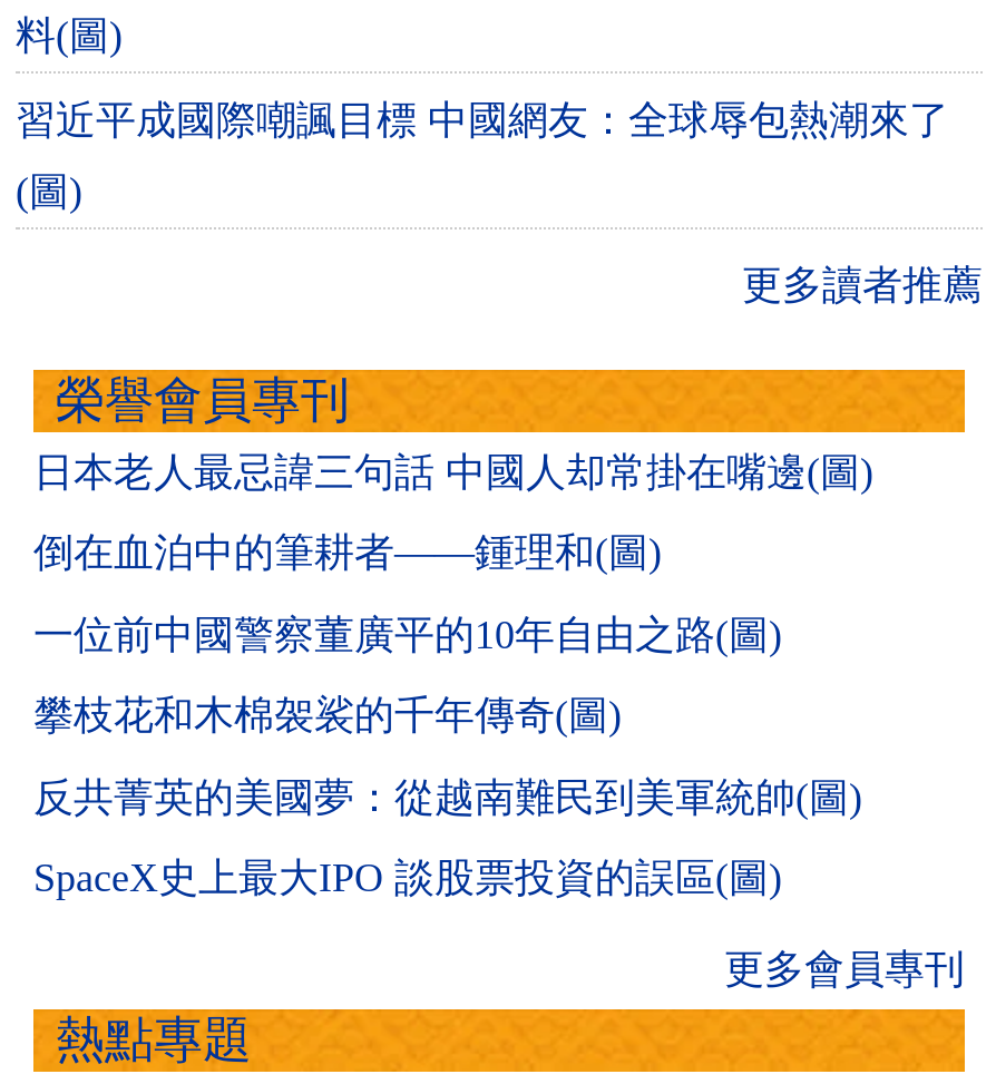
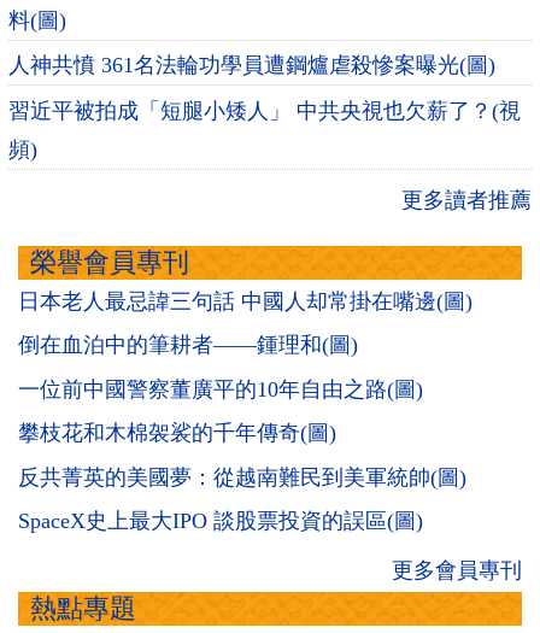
- 習近平成國際嘲諷目標 中國網友：全球辱包熱潮來了
- (圖)
+ 人神共憤 361名法輪功學員遭鋼爐虐殺慘案曝光(圖)
+ 習近平被拍成「短腿小矮人」 中共央視也欠薪了？(視
+ 頻)
